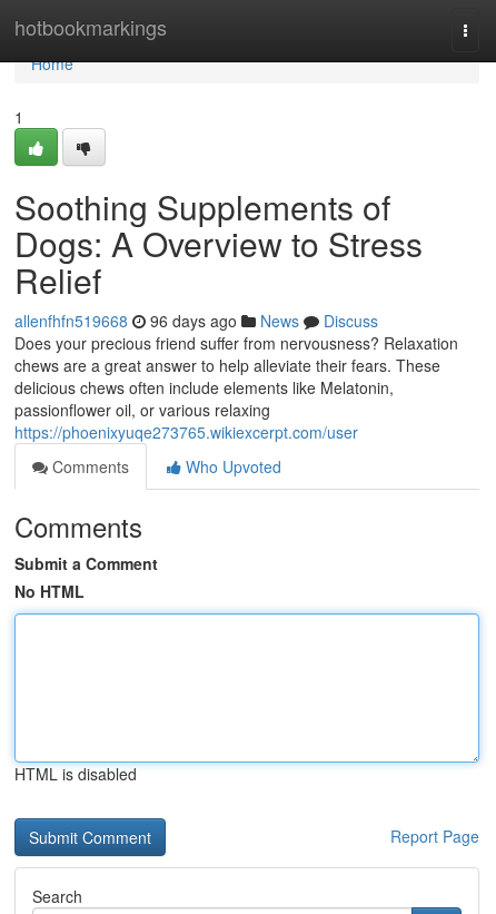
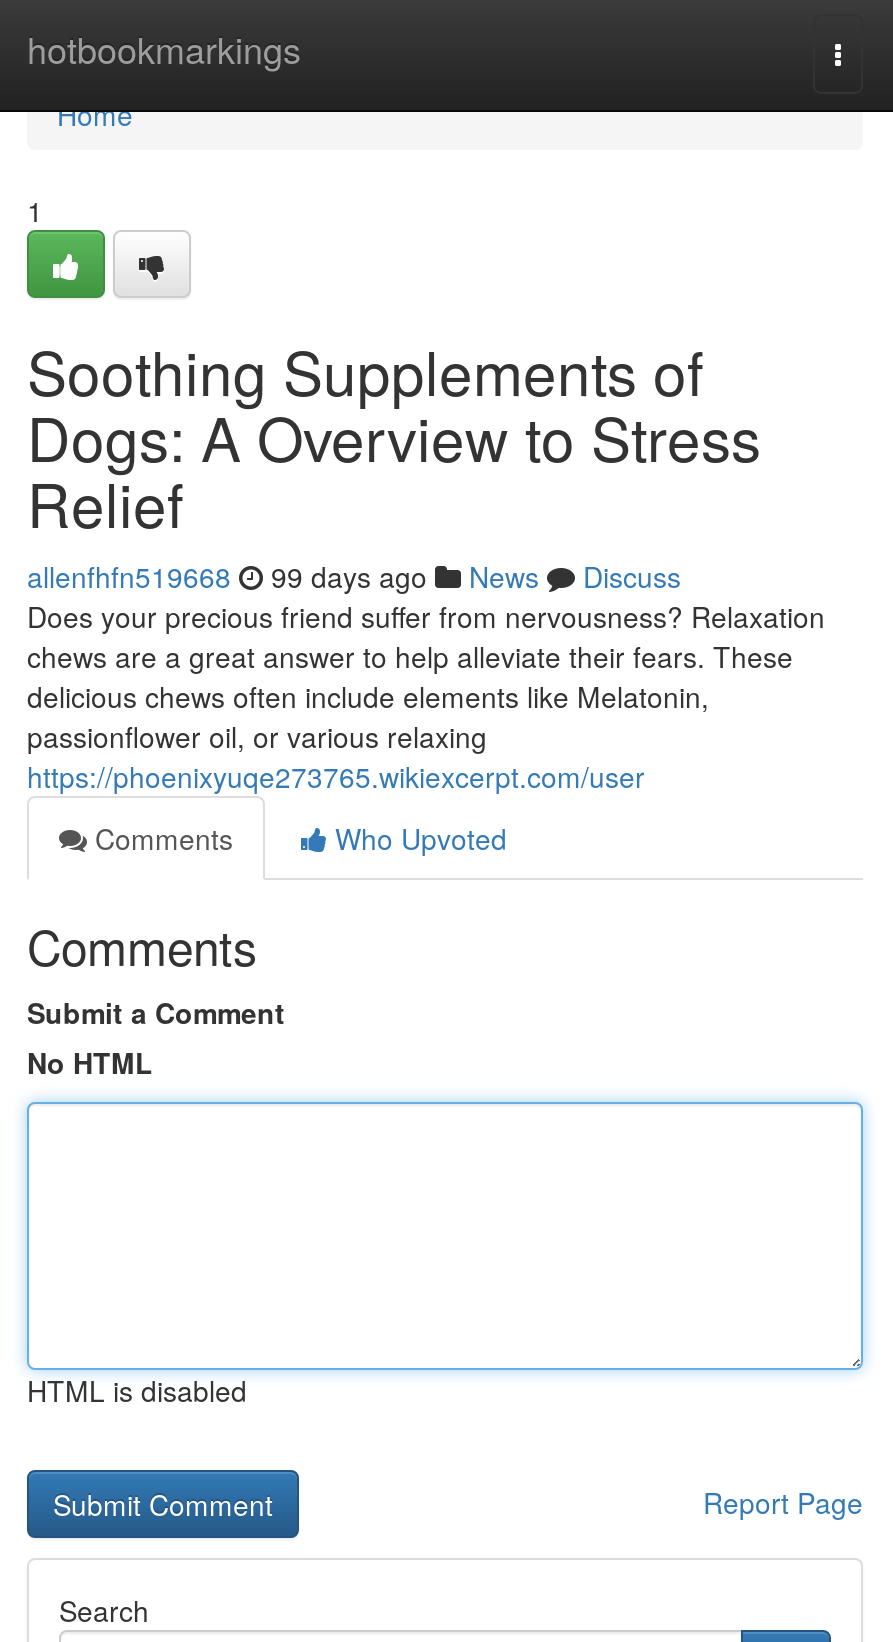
- allenfhfn519668 96 days ago News Discuss
+ allenfhfn519668 99 days ago News Discuss
